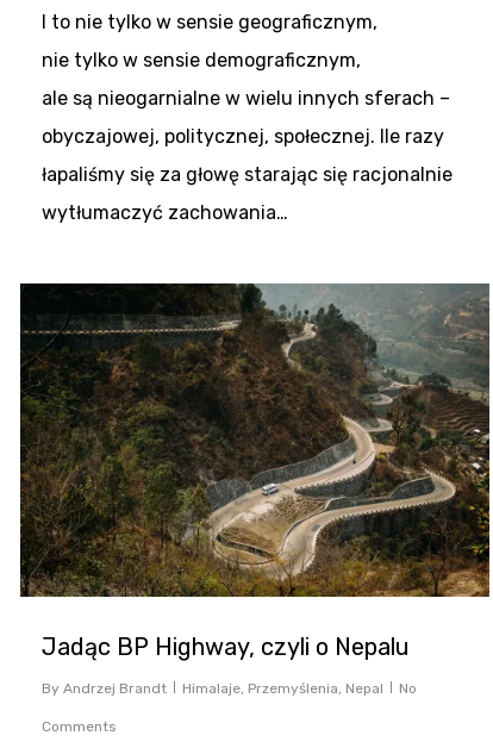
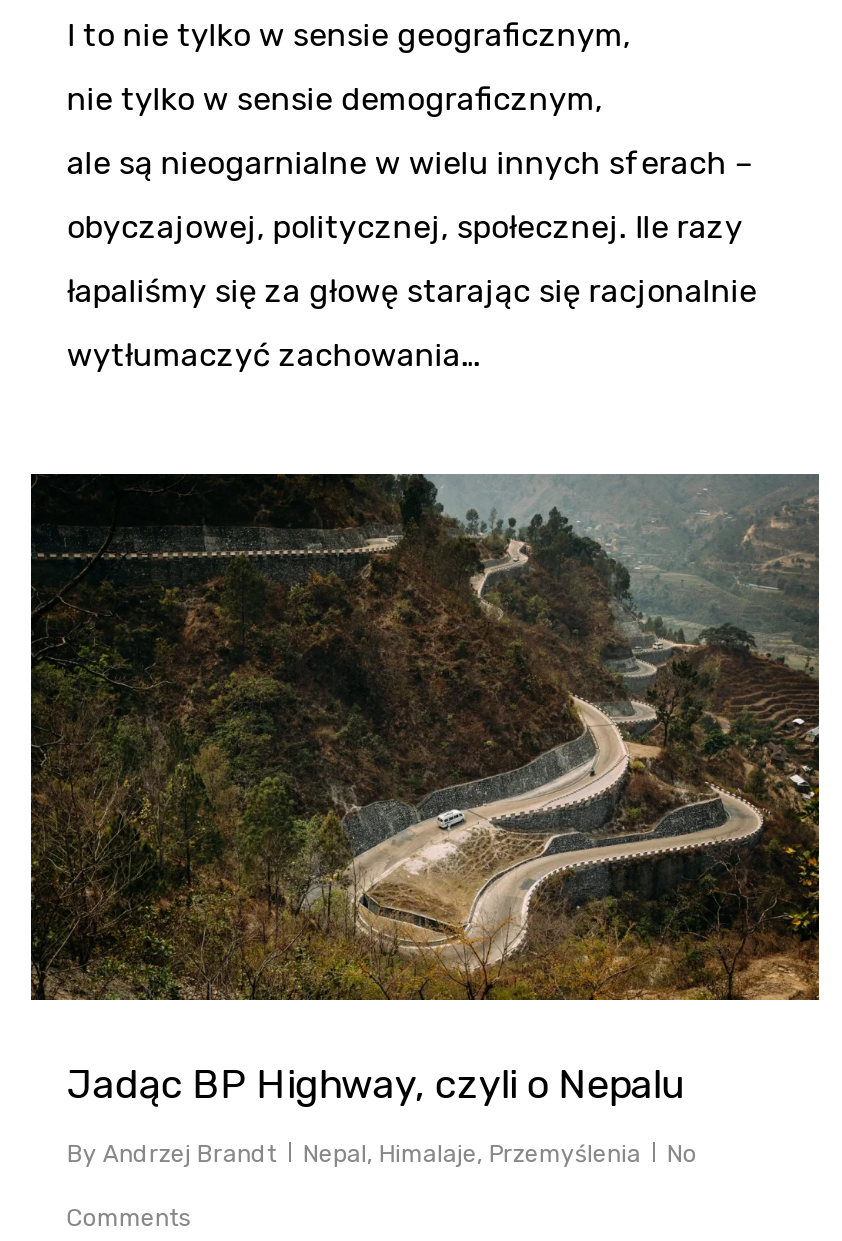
- Himalaje, Przemyślenia, Nepal
+ Nepal, Himalaje, Przemyślenia
